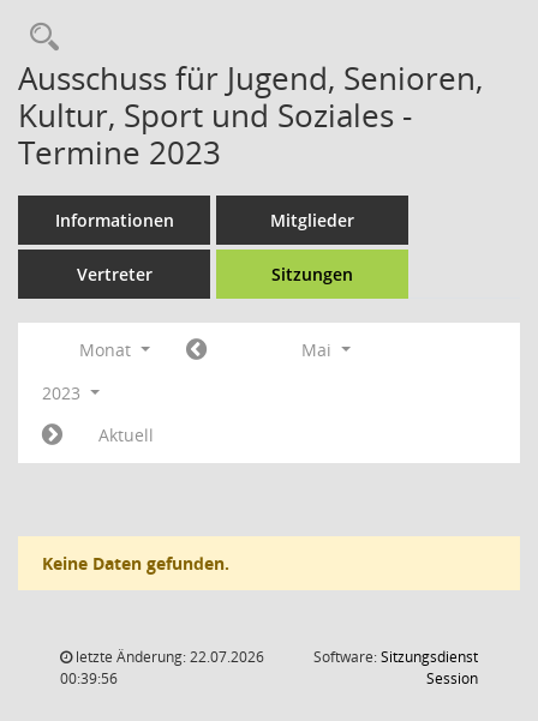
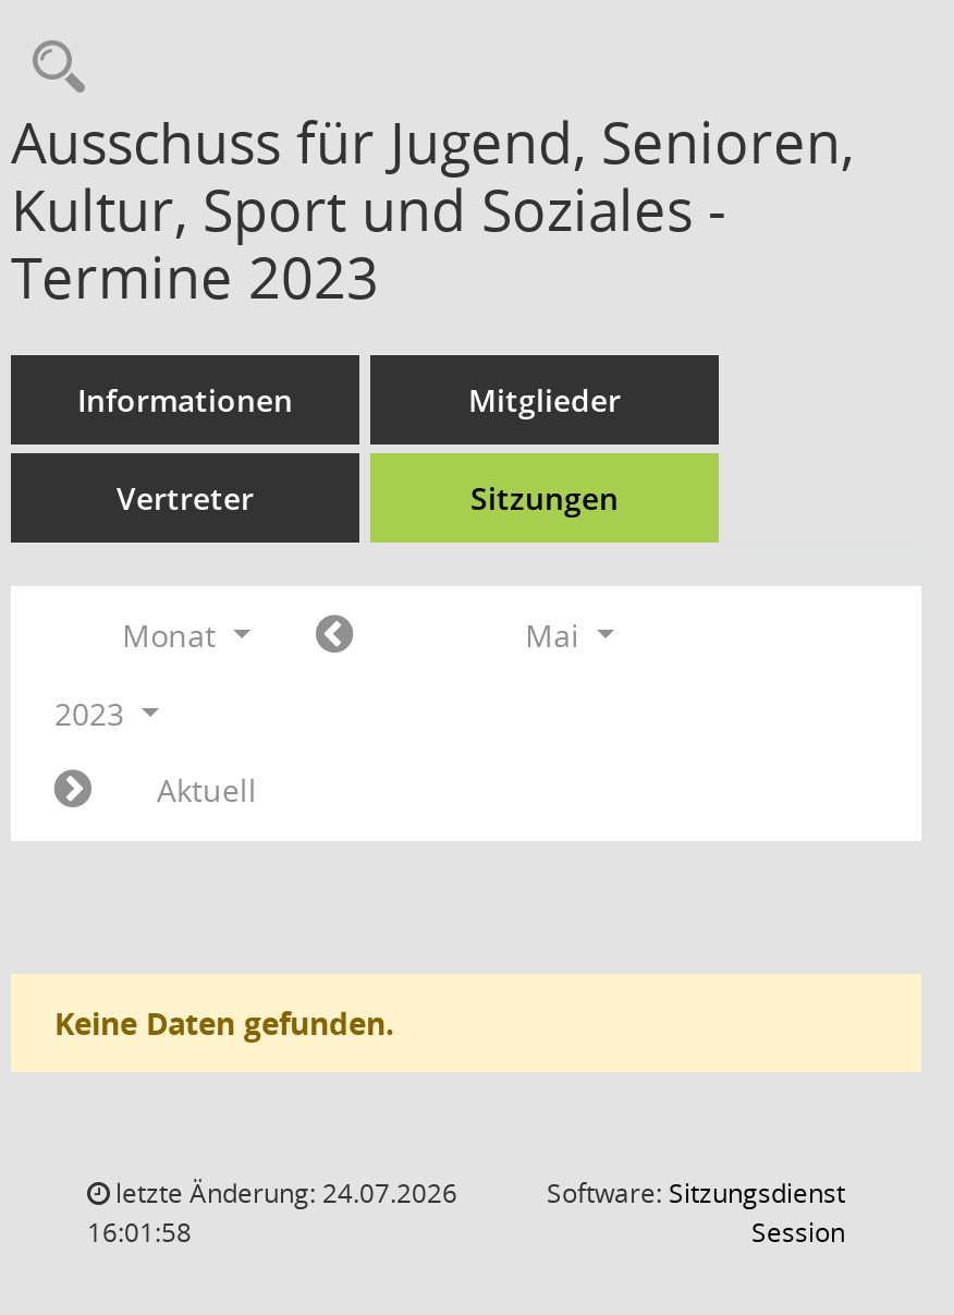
- letzte Änderung: 22.07.2026
+ letzte Änderung: 24.07.2026

- 00:39:56
+ 16:01:58
